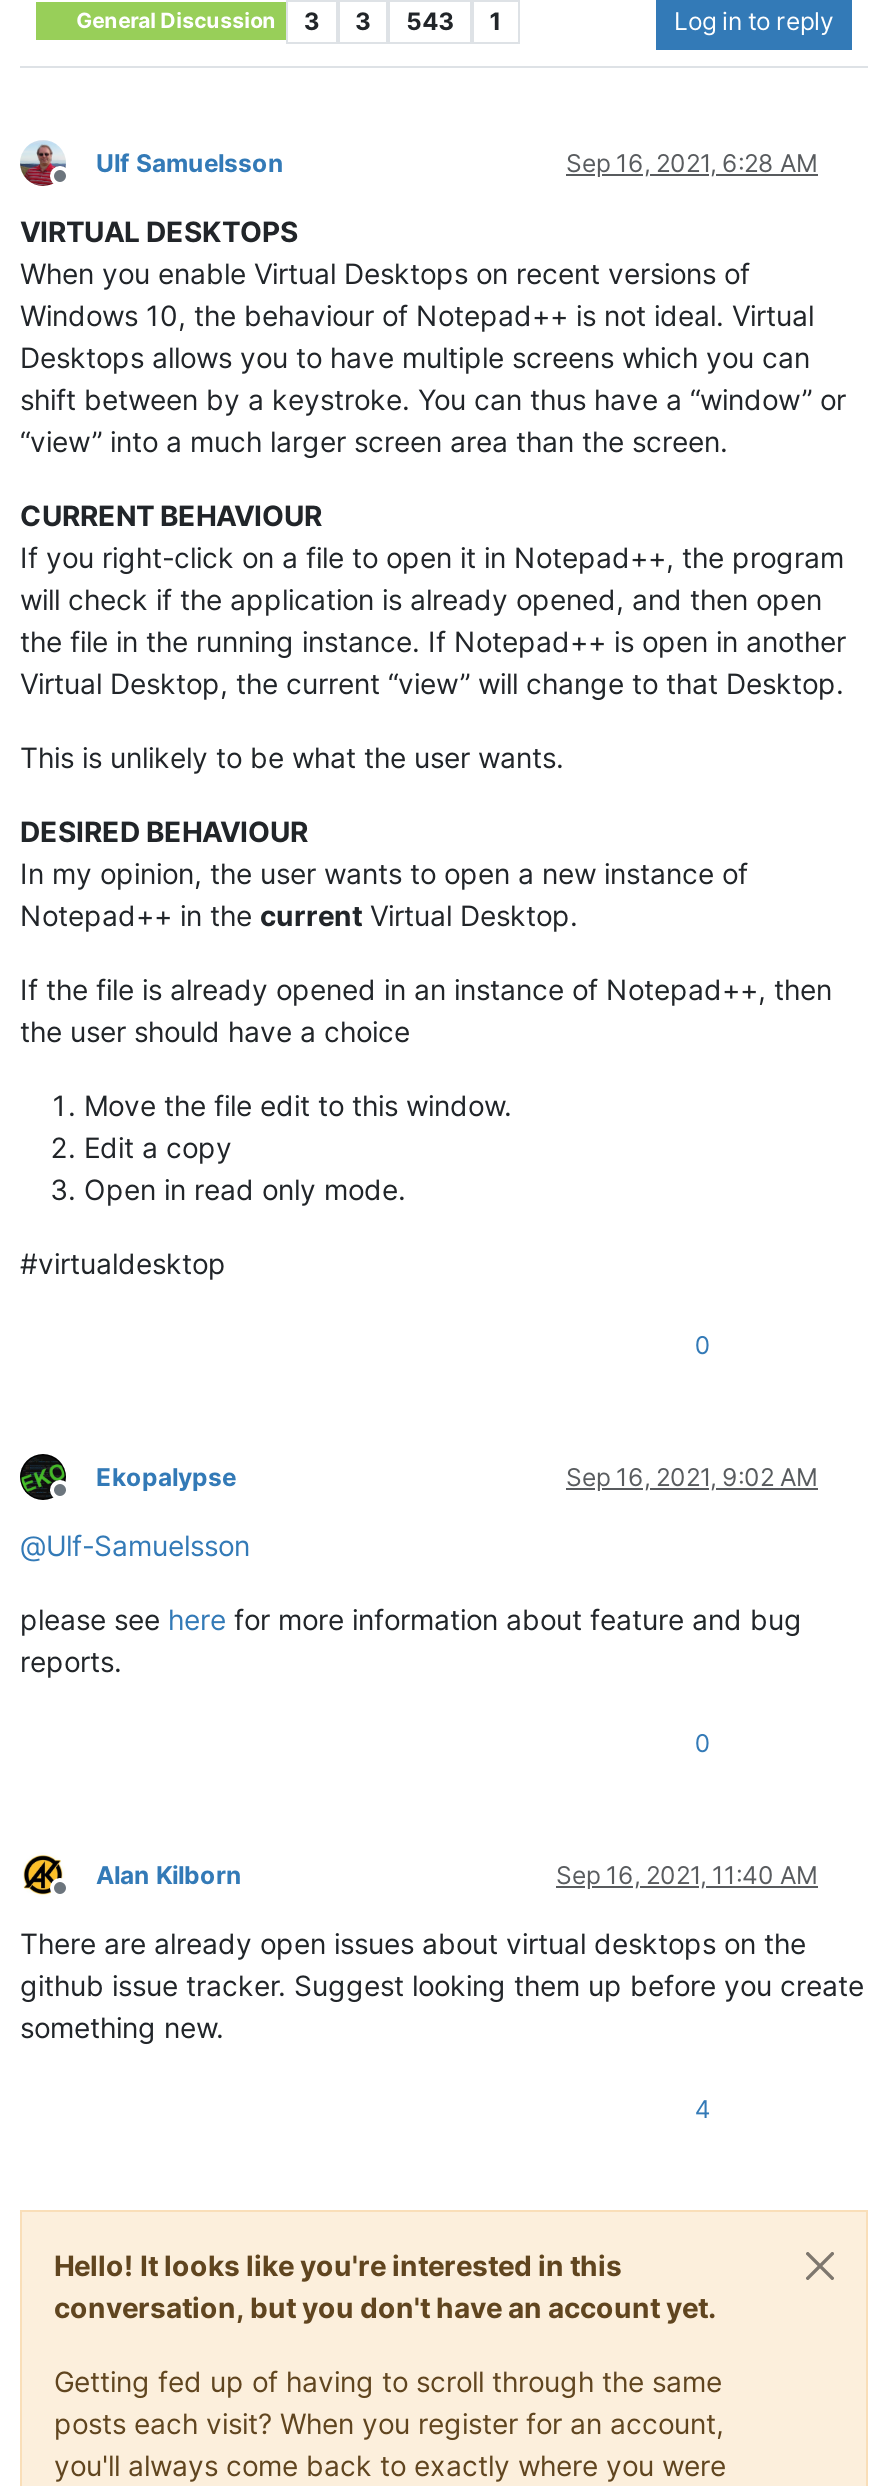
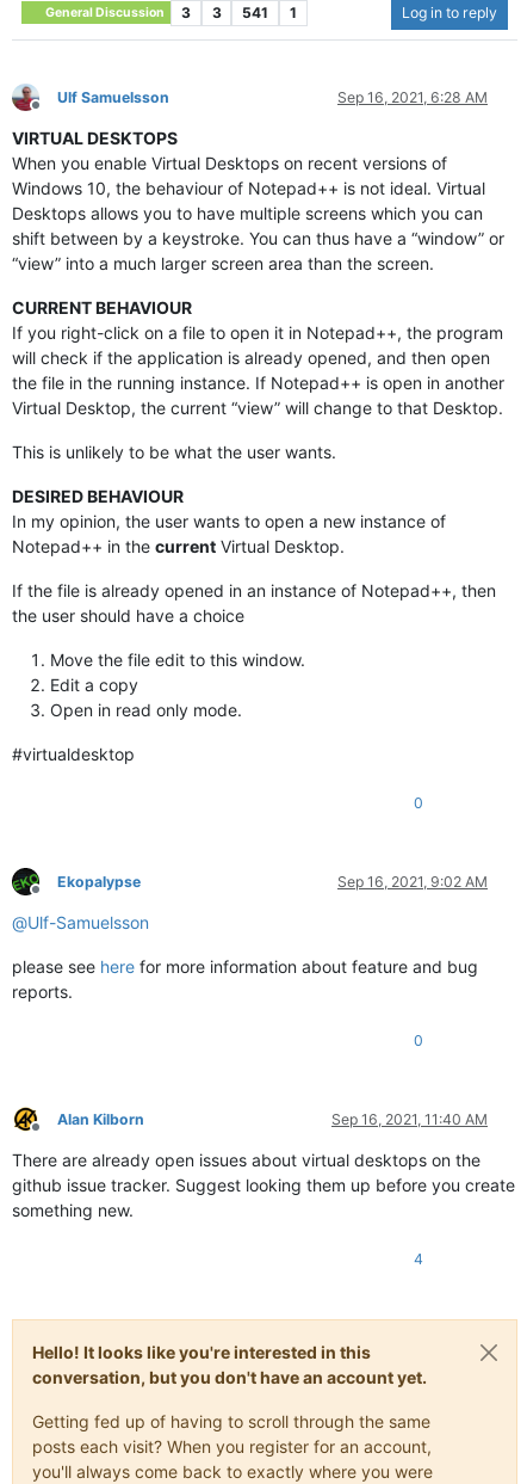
- General Discussion 3 3 543 1
+ General Discussion 3 3 541 1
